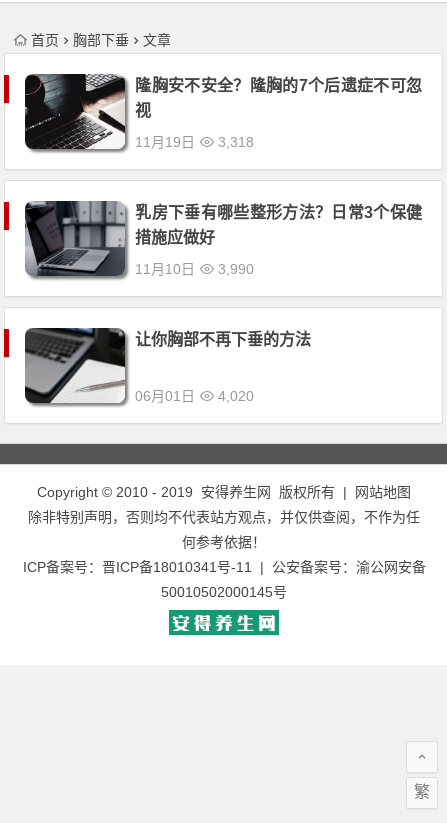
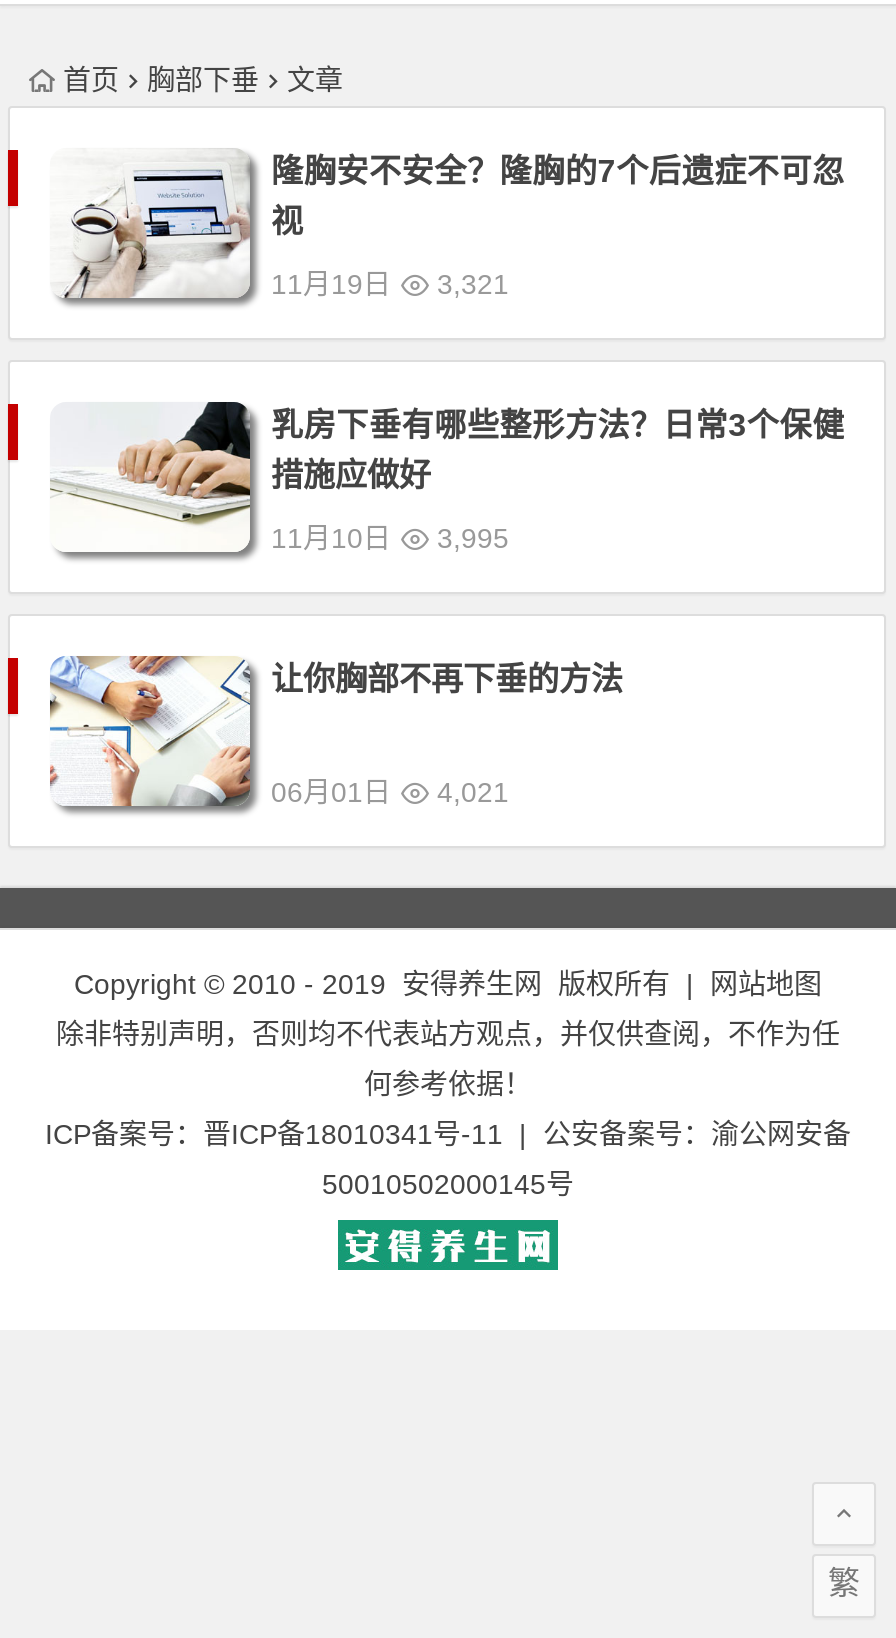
- [image]
- 11月19日 3,318
+ [image]
+ 11月19日 3,321

- [image]
- 11月10日 3,990
+ [image]
+ 11月10日 3,995

- [image]
- 06月01日 4,020
+ [image]
+ 06月01日 4,021
